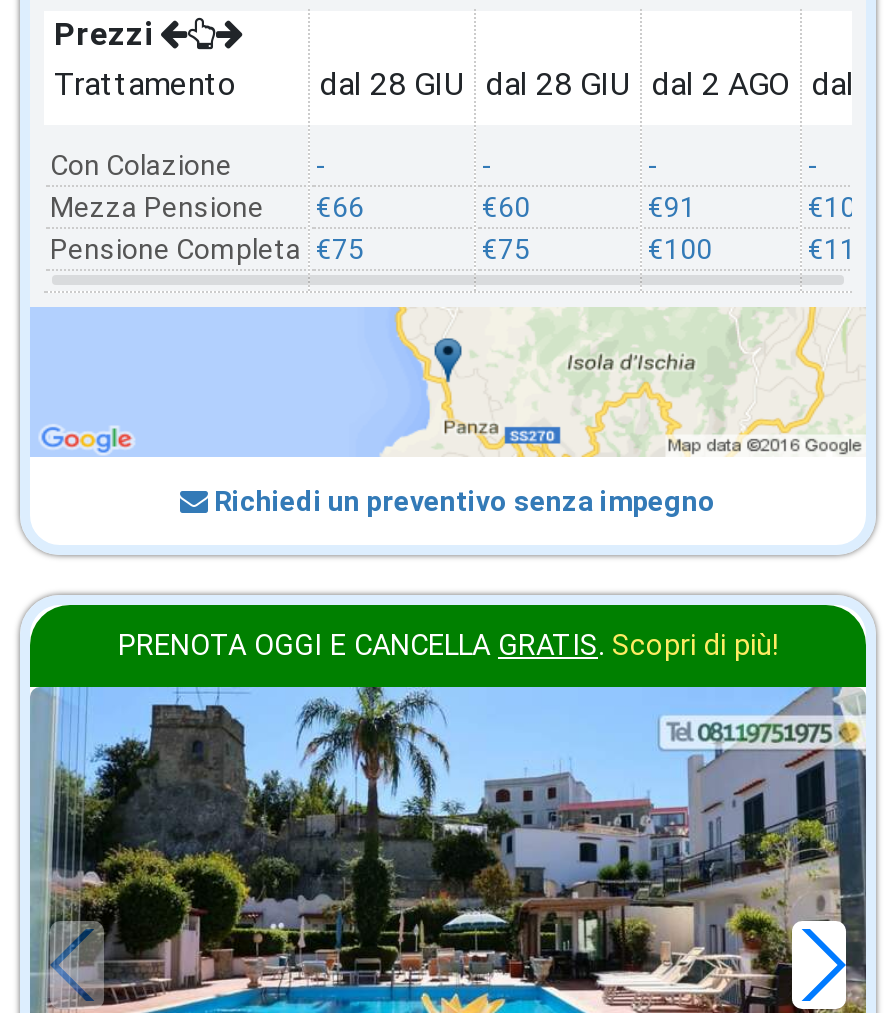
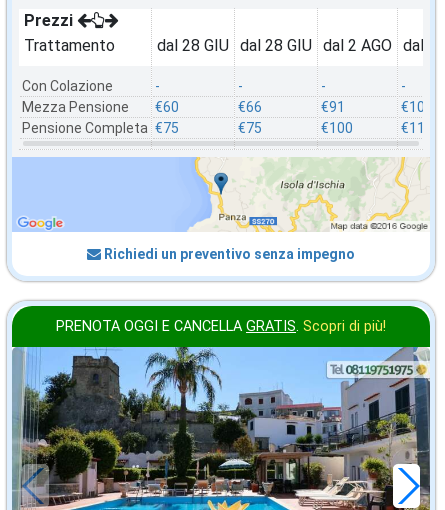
- Mezza Pensione €66
+ Mezza Pensione €60

- €60
+ €66
